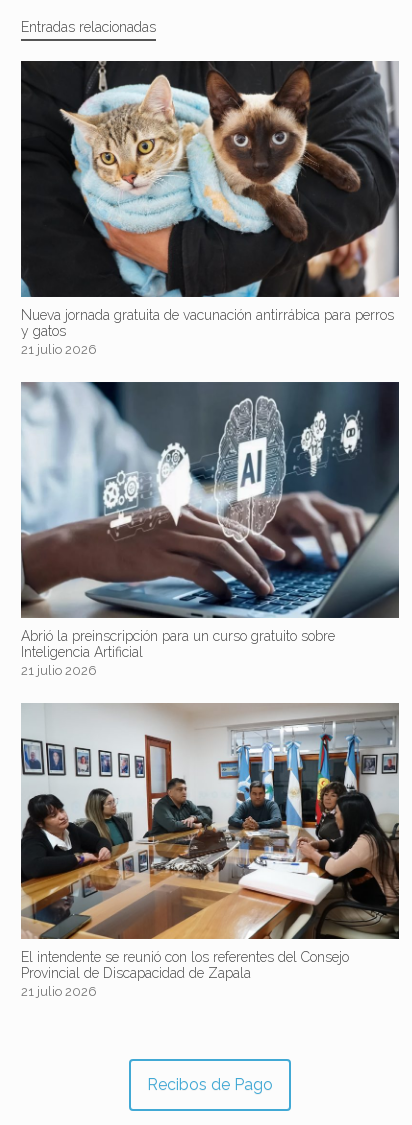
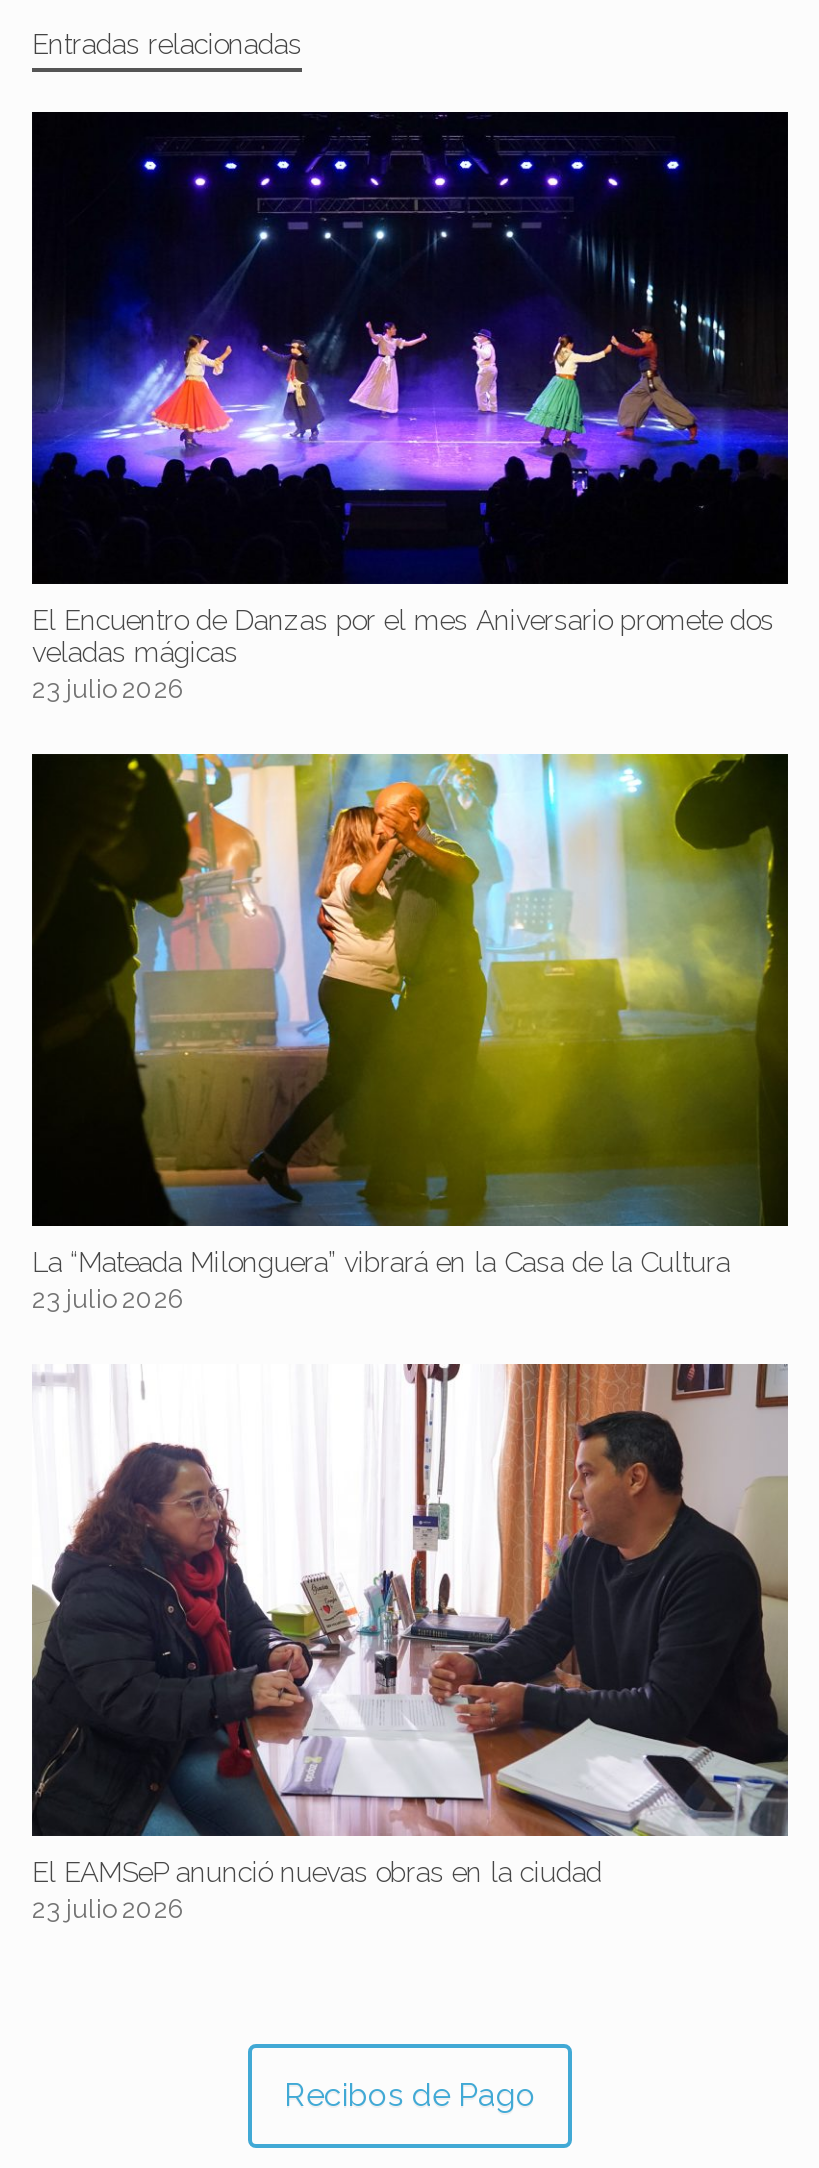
- [image]
- Nueva jornada gratuita de vacunación antirrábica para perros
- y gatos
- 21 julio 2026
+ [image]
+ El Encuentro de Danzas por el mes Aniversario promete dos
+ veladas mágicas
+ 23 julio 2026

- [image]
- Abrió la preinscripción para un curso gratuito sobre
- Inteligencia Artificial
- 21 julio 2026
+ [image]
+ La “Mateada Milonguera” vibrará en la Casa de la Cultura
+ 23 julio 2026

- [image]
- El intendente se reunió con los referentes del Consejo
- Provincial de Discapacidad de Zapala
- 21 julio 2026
+ [image]
+ El EAMSeP anunció nuevas obras en la ciudad
+ 23 julio 2026
